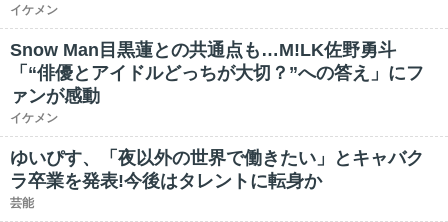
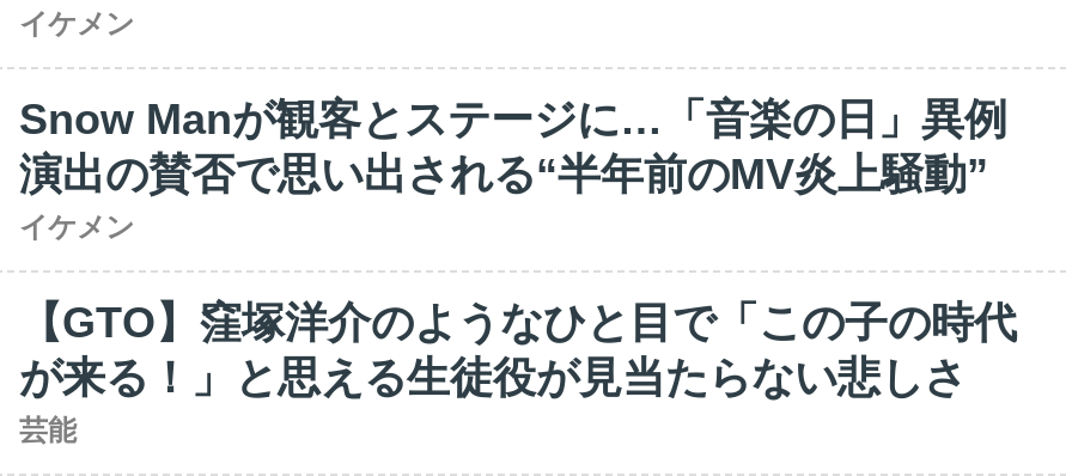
- Snow Man目黒蓮との共通点も…M!LK佐野勇斗
- 「“俳優とアイドルどっちが大切？”への答え」にフ
- ァンが感動
+ Snow Manが観客とステージに…「音楽の日」異例
+ 演出の賛否で思い出される“半年前のMV炎上騒動”

- ゆいぴす、「夜以外の世界で働きたい」とキャバク
- ラ卒業を発表!今後はタレントに転身か
+ 【GTO】窪塚洋介のようなひと目で「この子の時代
+ が来る！」と思える生徒役が見当たらない悲しさ
